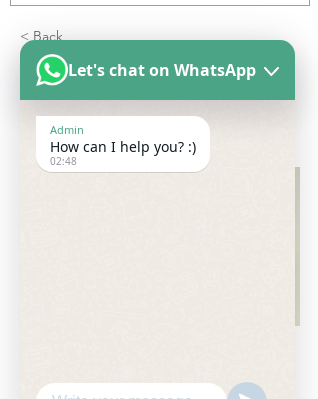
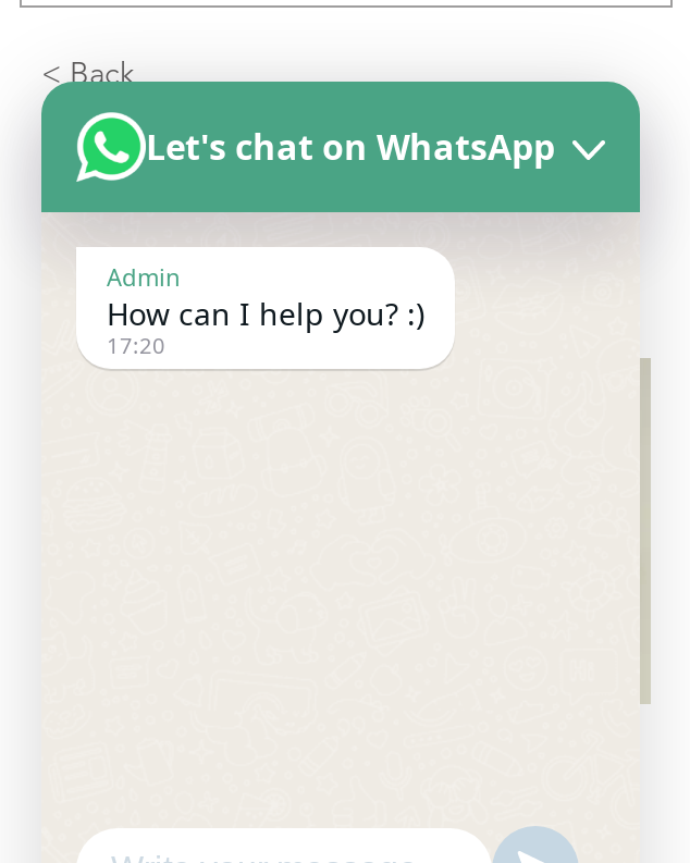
- 02:48
+ 17:20
